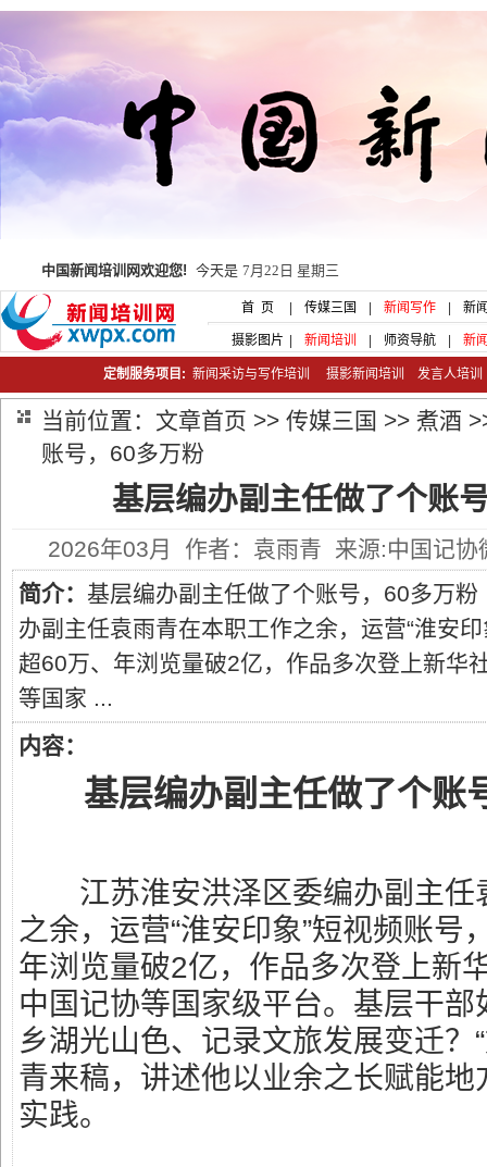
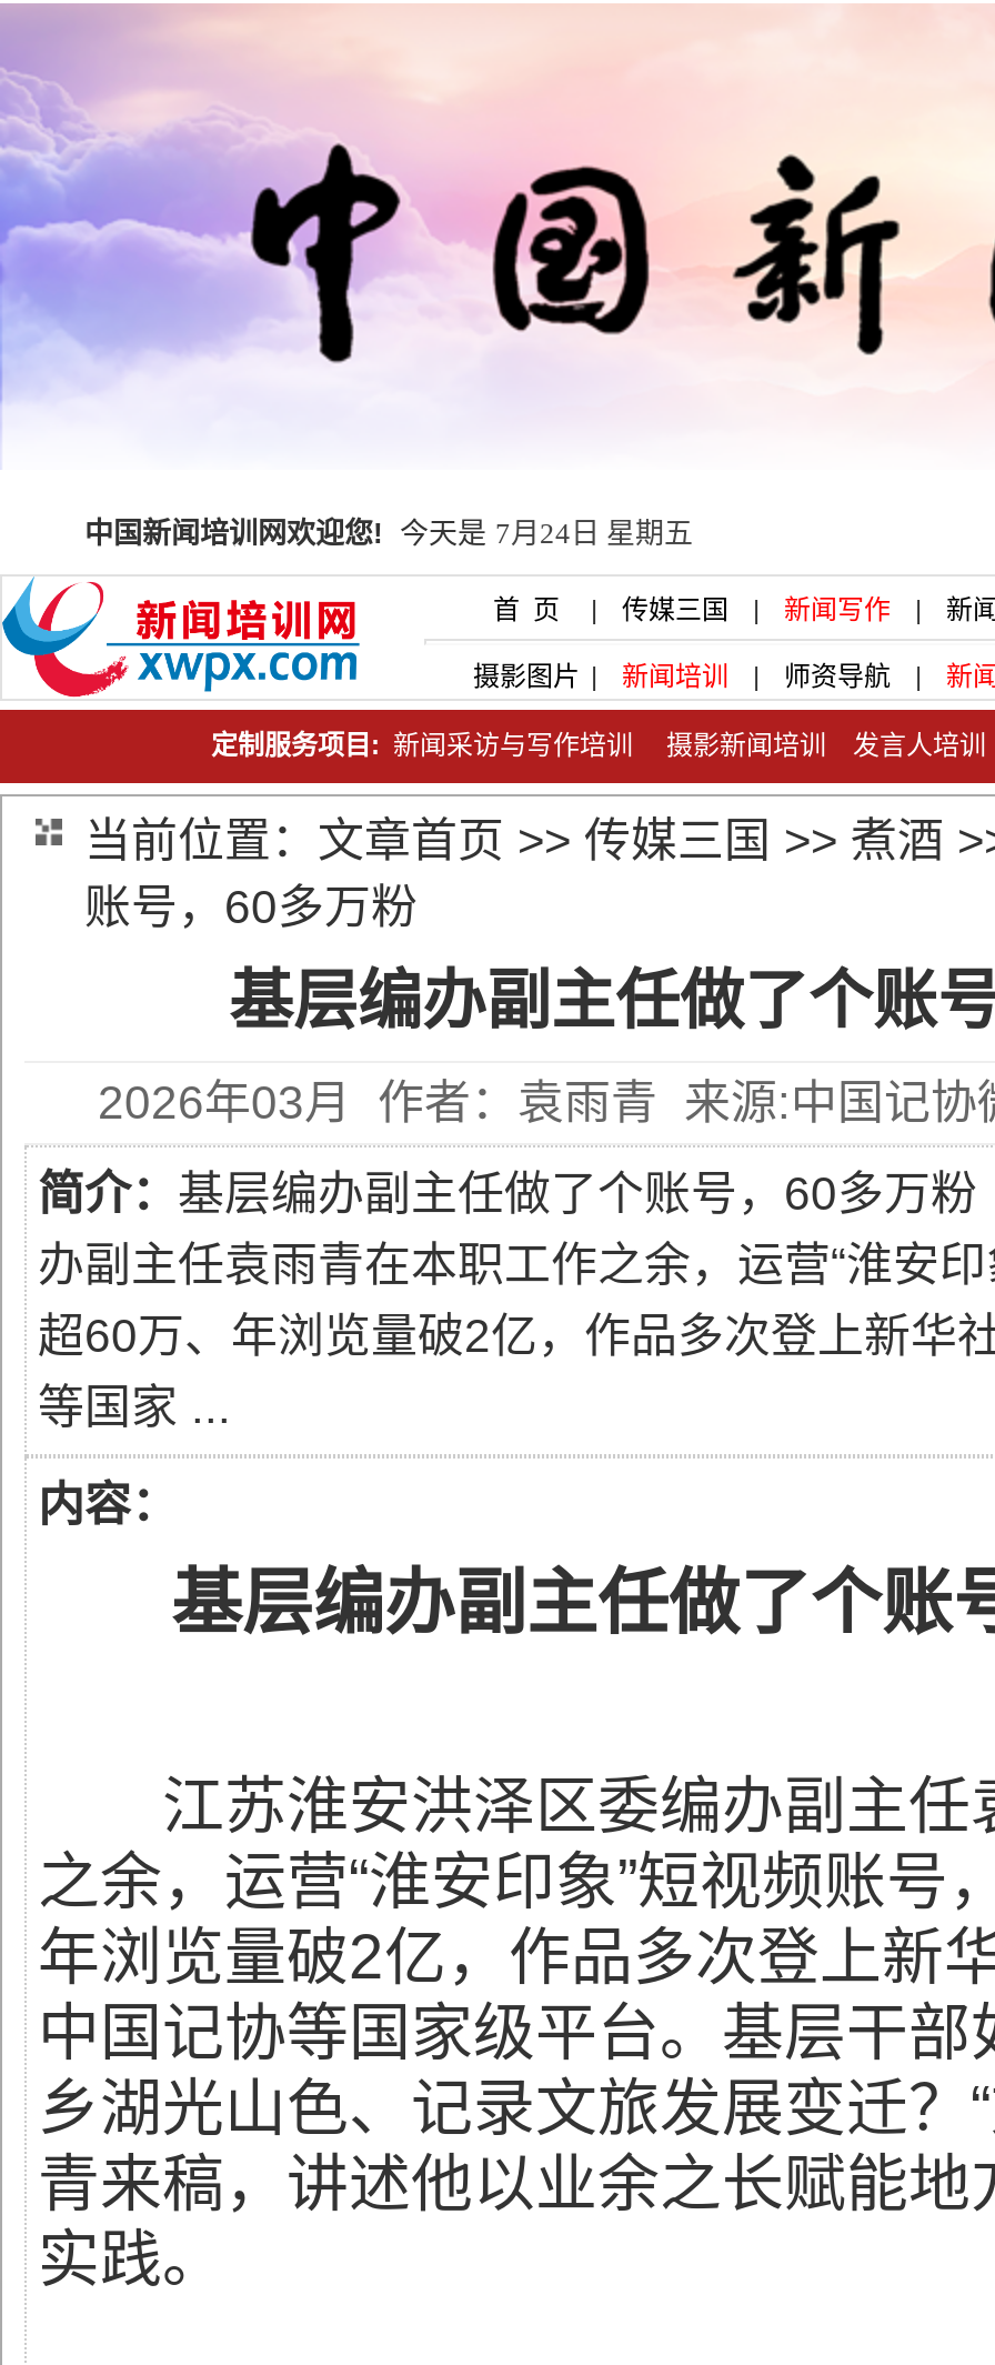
- 中国新闻培训网欢迎您!今天是7月22日 星期三
+ 中国新闻培训网欢迎您!今天是7月24日 星期五
